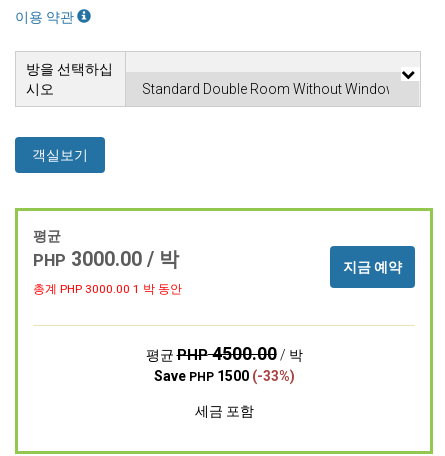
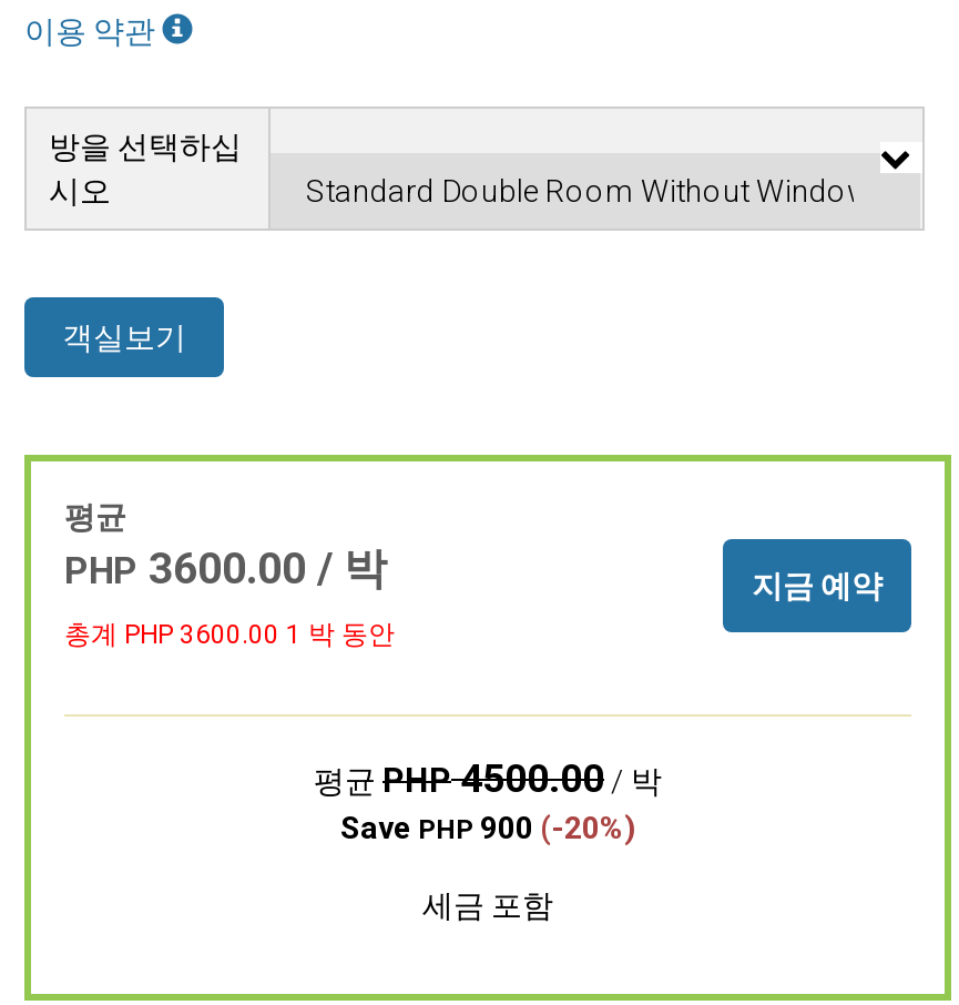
- PHP 3000.00 / 박
+ PHP 3600.00 / 박

- 총계 PHP 3000.00 1 박 동안
+ 총계 PHP 3600.00 1 박 동안

- Save PHP 1500 (-33%)
+ Save PHP 900 (-20%)
